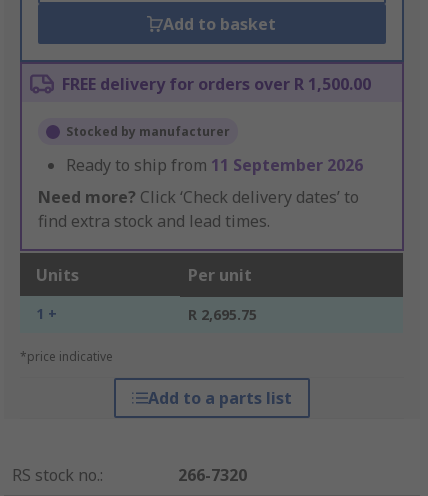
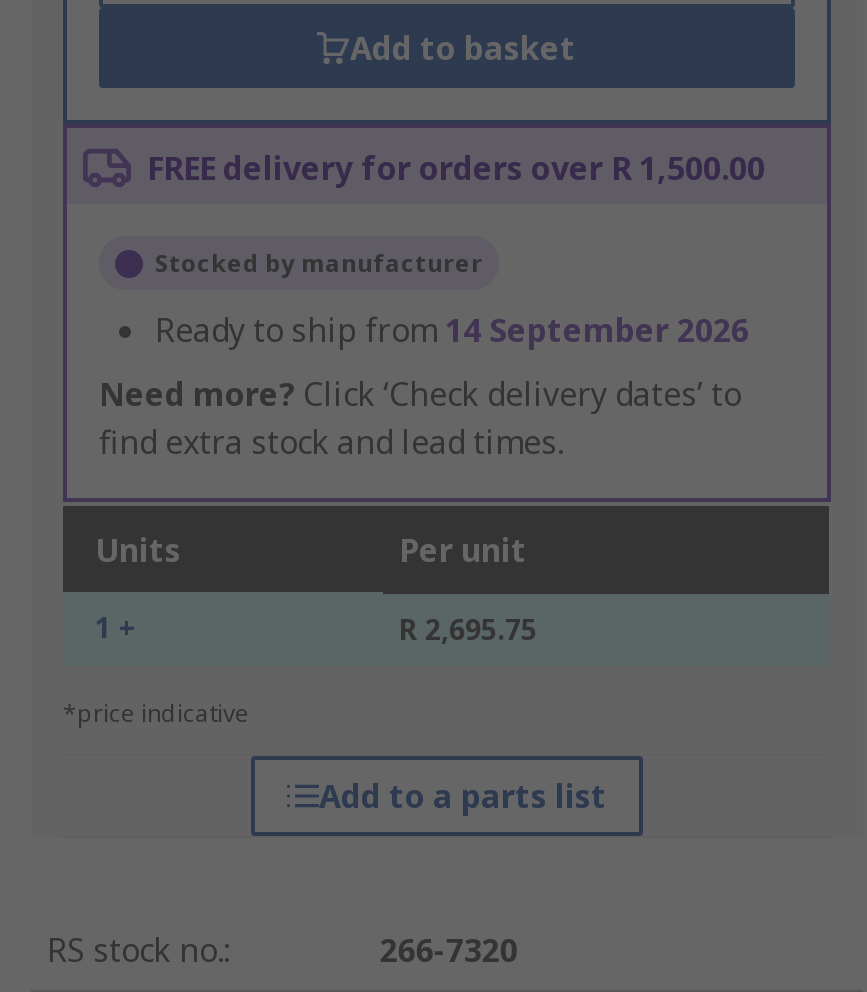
- Ready to ship from 11 September 2026
+ Ready to ship from 14 September 2026
